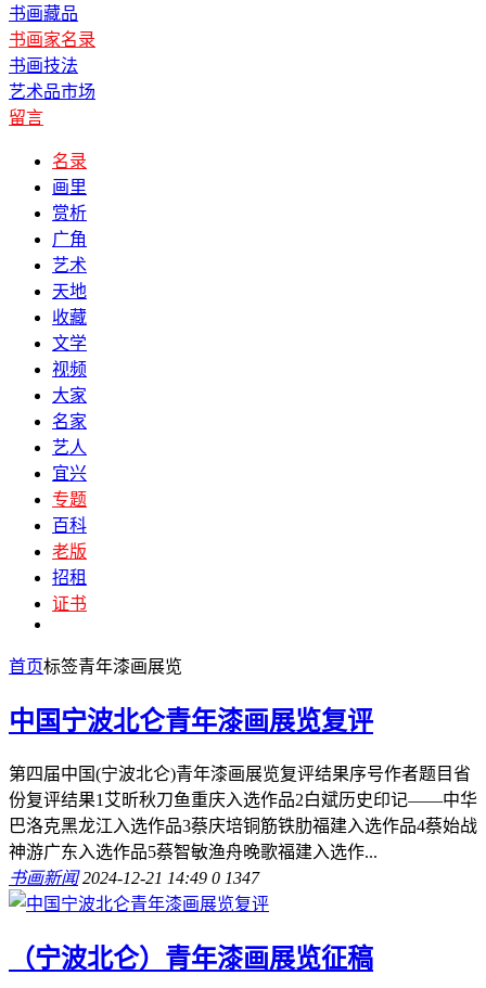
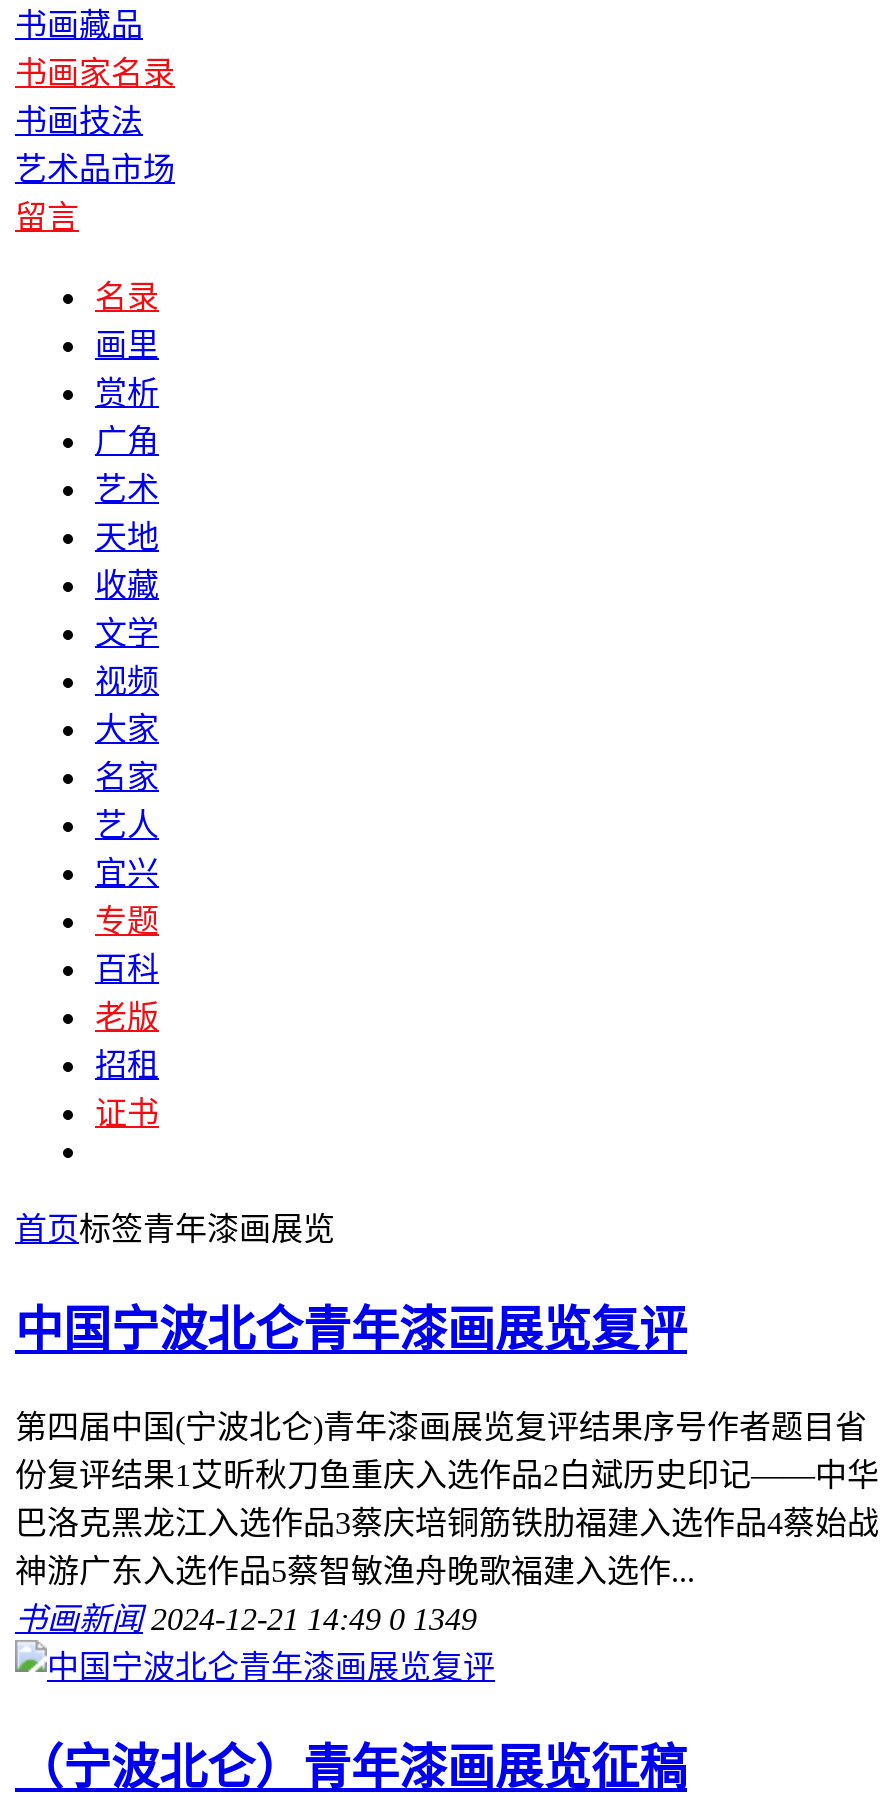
- 书画新闻 2024-12-21 14:49 0 1347
+ 书画新闻 2024-12-21 14:49 0 1349
